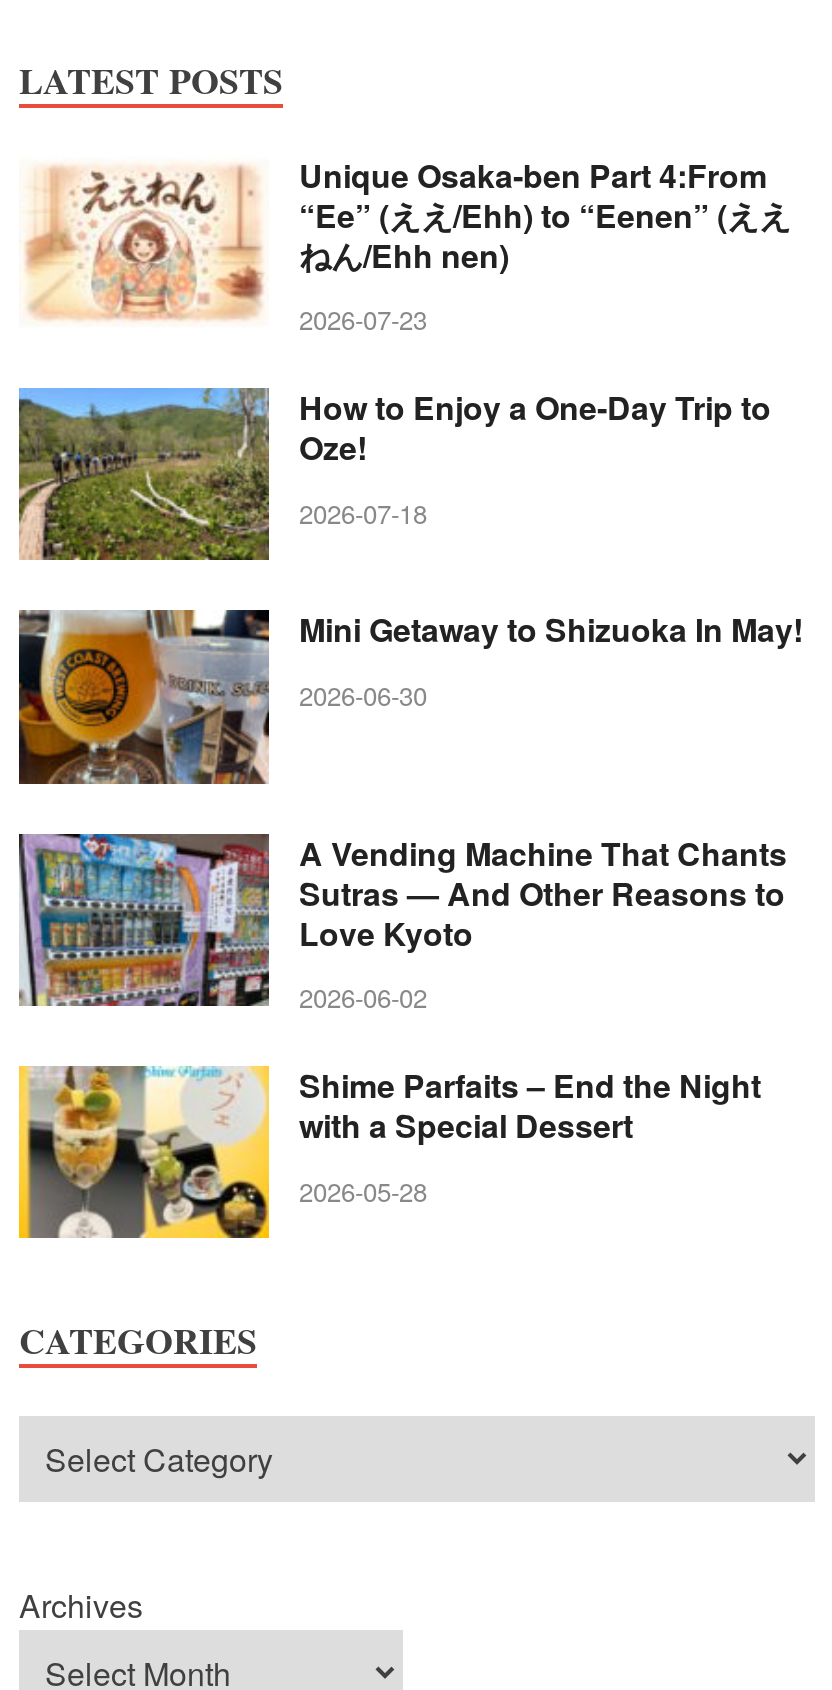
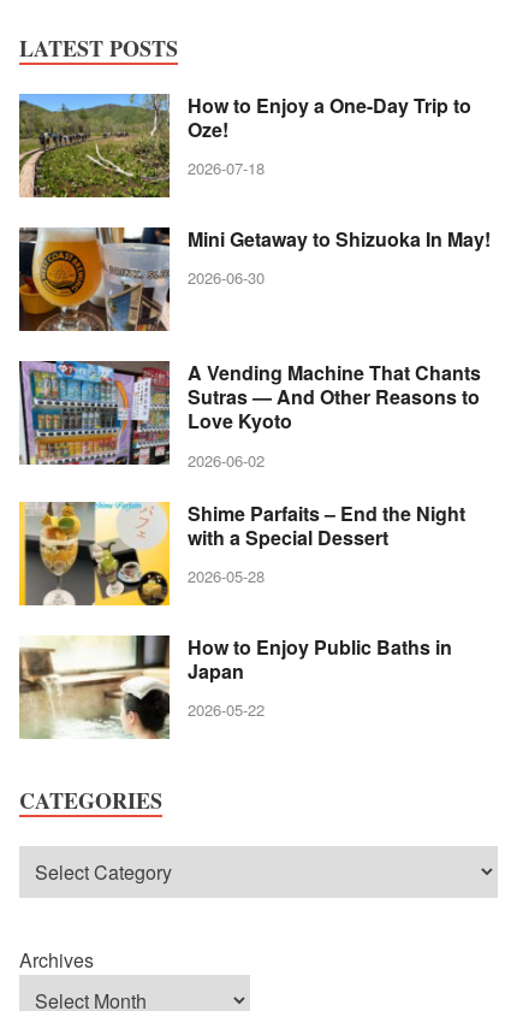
- [image]
- Unique Osaka-ben Part 4:From
- “Ee” (ええ/Ehh) to “Eenen” (ええ
- ねん/Ehh nen)
- 2026-07-23

moved up: [image] | How to Enjoy a One-Day Trip to | Oze! | ... | with a Special Dessert | 2026-05-28

+ [image]
+ How to Enjoy Public Baths in
+ Japan
+ 2026-05-22
